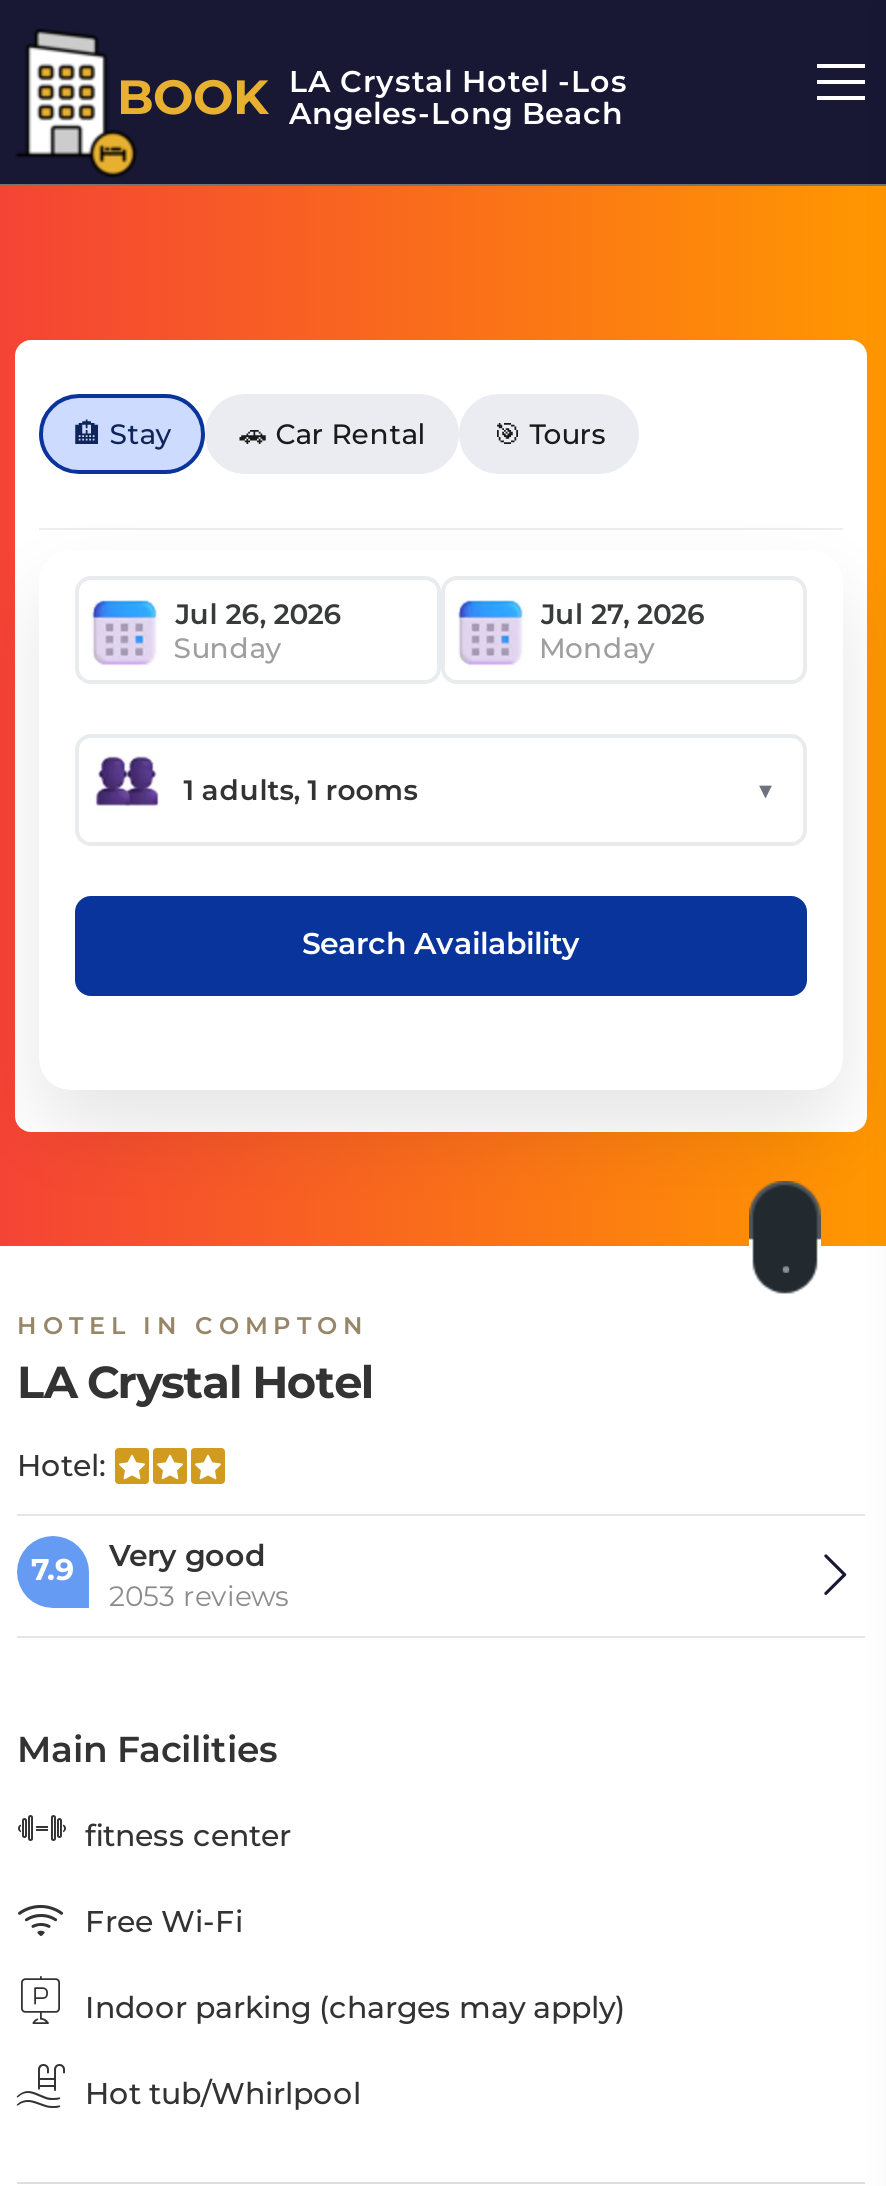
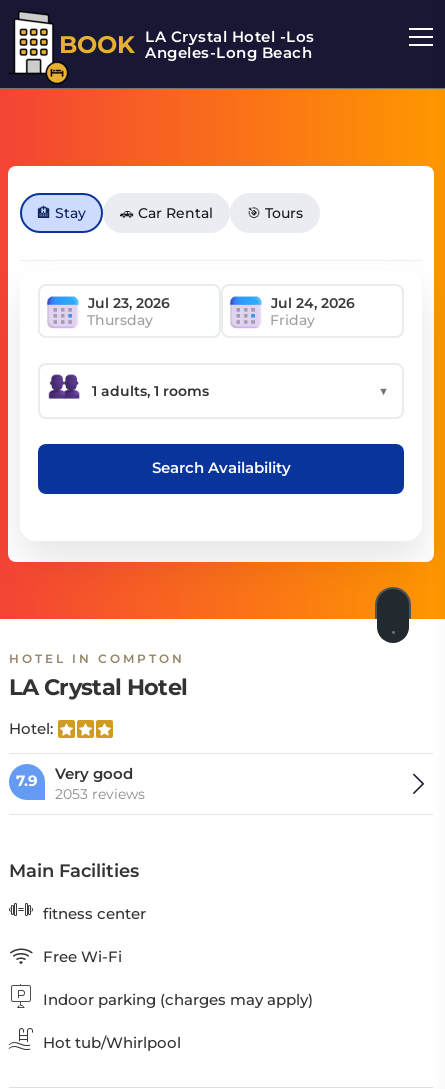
- Sunday
- Monday
+ Thursday
+ Friday
